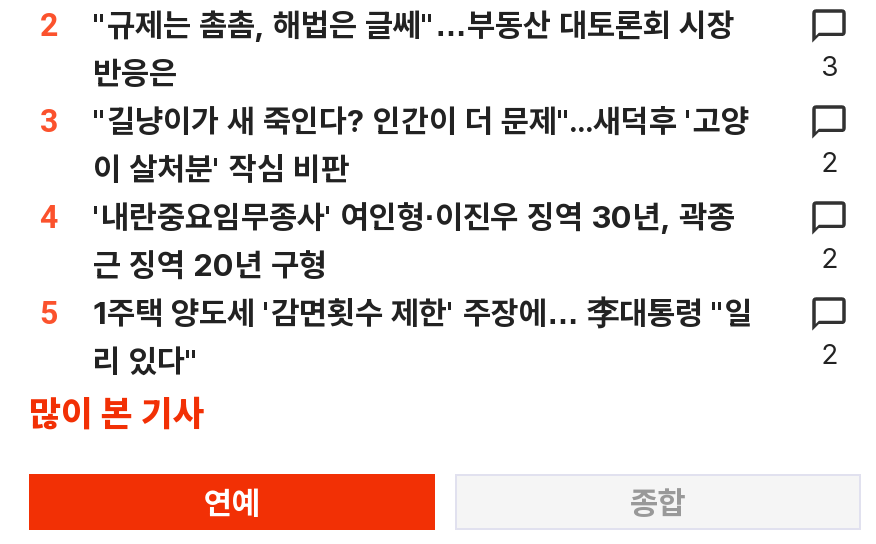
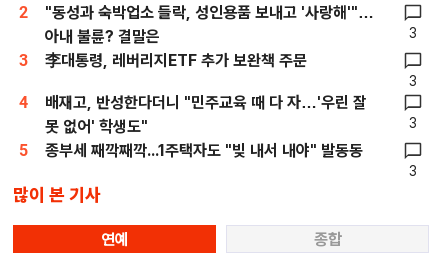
- "규제는 촘촘, 해법은 글쎄"…부동산 대토론회 시장
- 반응은
+ "동성과 숙박업소 들락, 성인용품 보내고 '사랑해'"…
+ 아내 불륜? 결말은

- "길냥이가 새 죽인다? 인간이 더 문제"...새덕후 '고양
- 이 살처분' 작심 비판
- 2
+ 李대통령, 레버리지ETF 추가 보완책 주문
+ 3

- '내란중요임무종사' 여인형·이진우 징역 30년, 곽종
- 근 징역 20년 구형
- 2
+ 배재고, 반성한다더니 "민주교육 때 다 자…'우린 잘
+ 못 없어' 학생도"
+ 3

- 1주택 양도세 '감면횟수 제한' 주장에… 李대통령 "일
- 리 있다"
- 2
+ 종부세 째깍째깍...1주택자도 "빚 내서 내야" 발동동
+ 3
